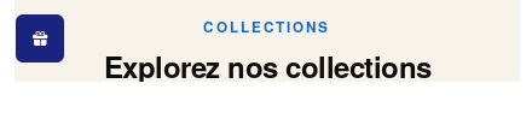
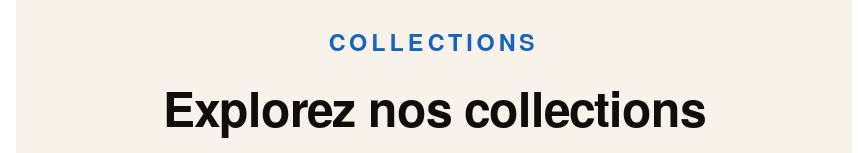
- [image]
